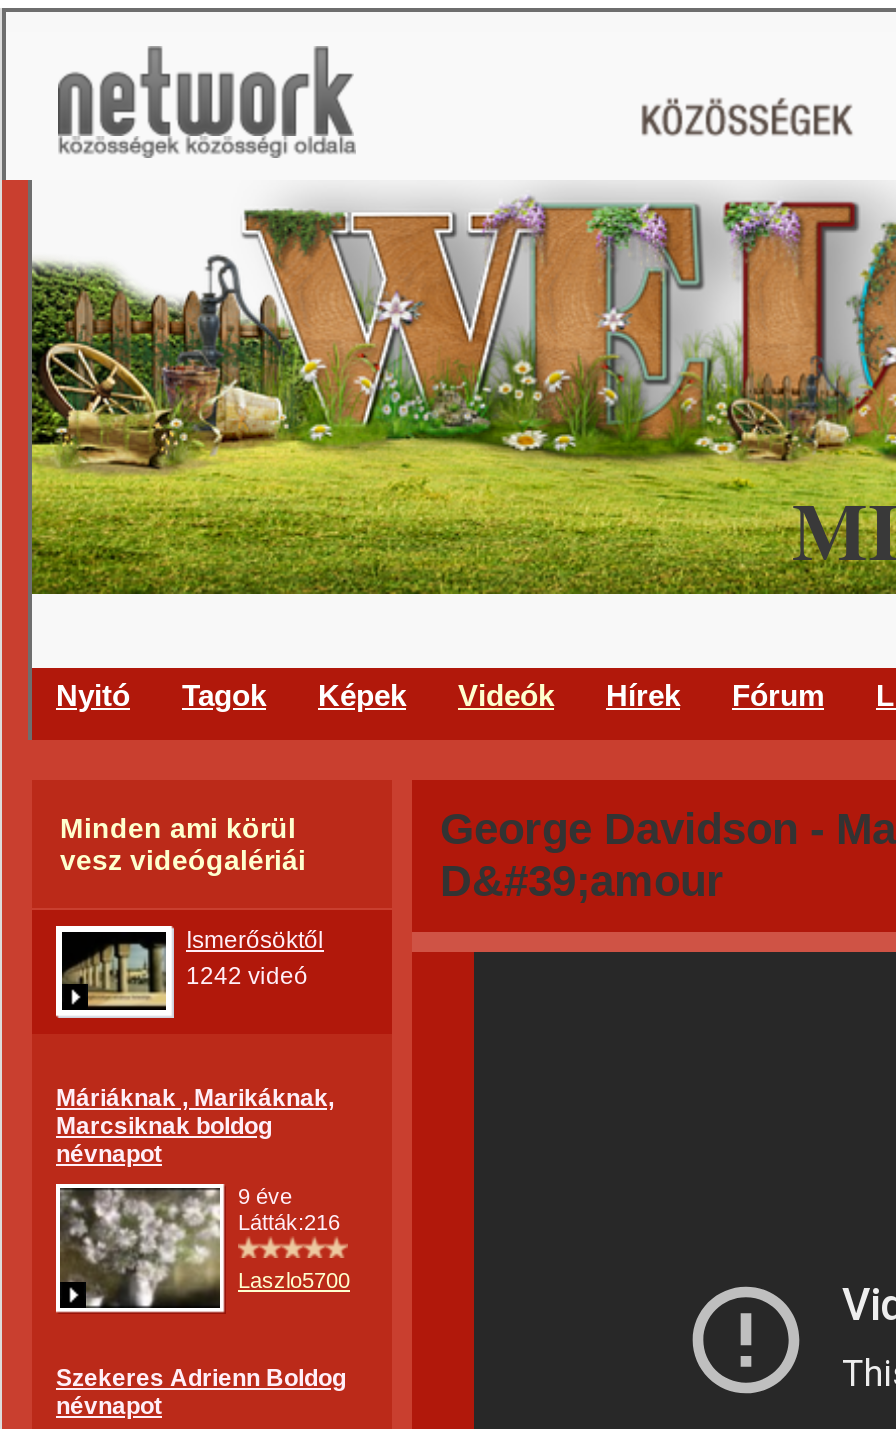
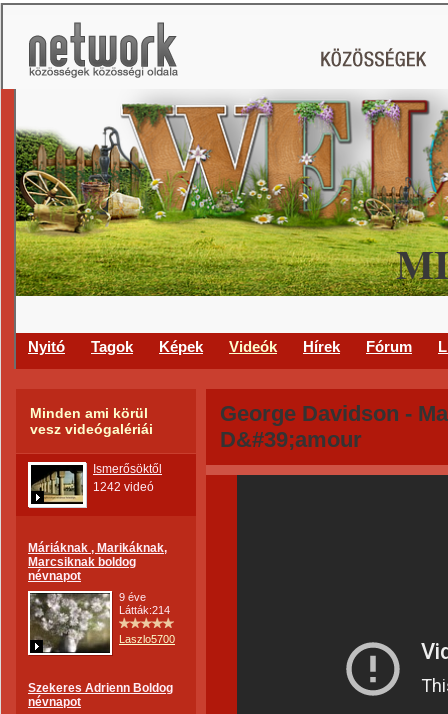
- Látták:216
+ Látták:214
